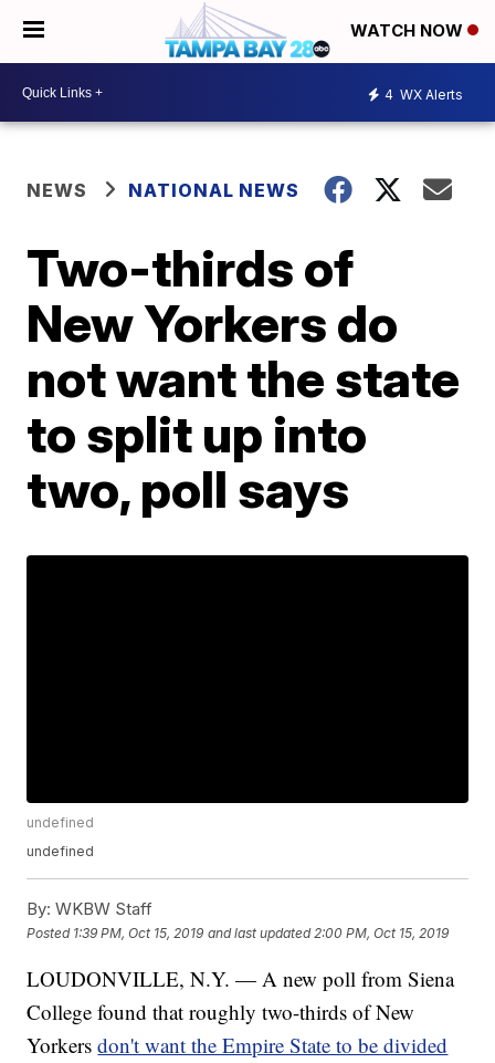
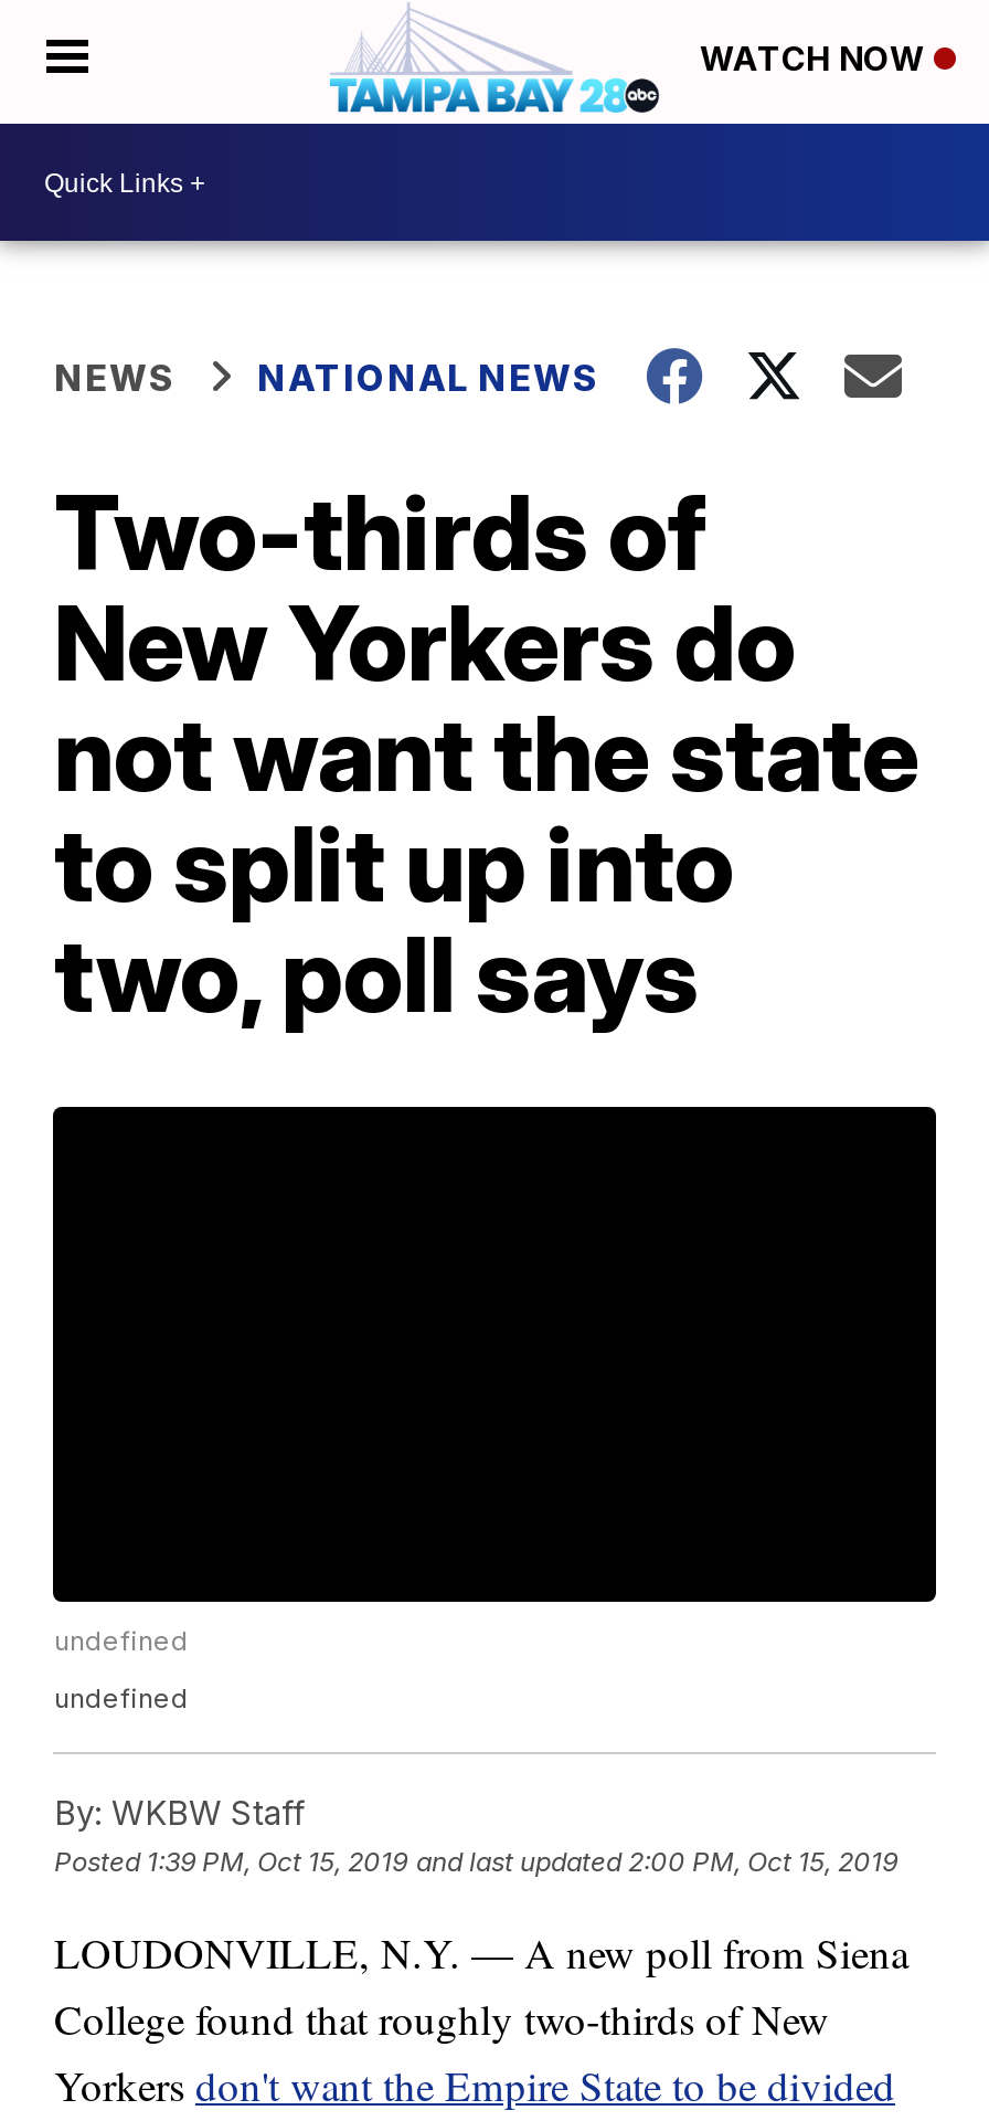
- 4 WX Alerts
